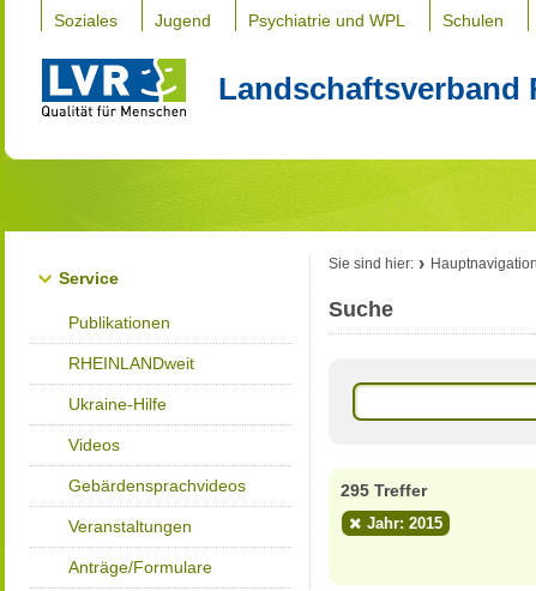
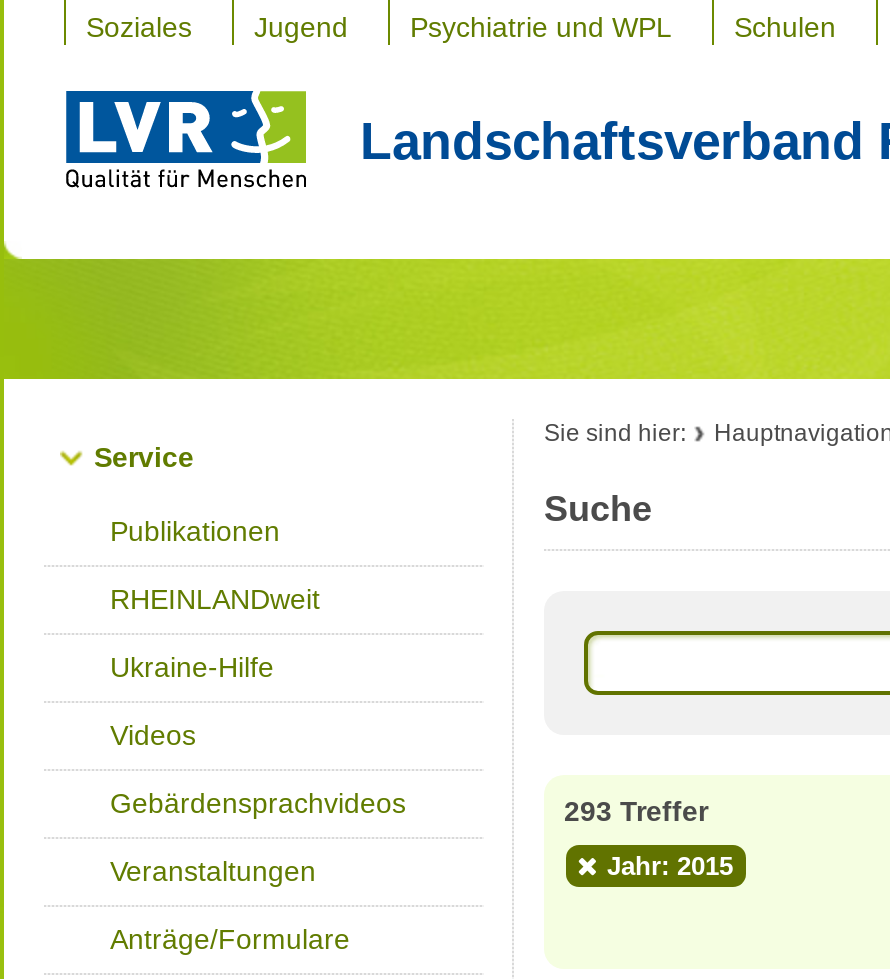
- 295 Treffer
+ 293 Treffer
